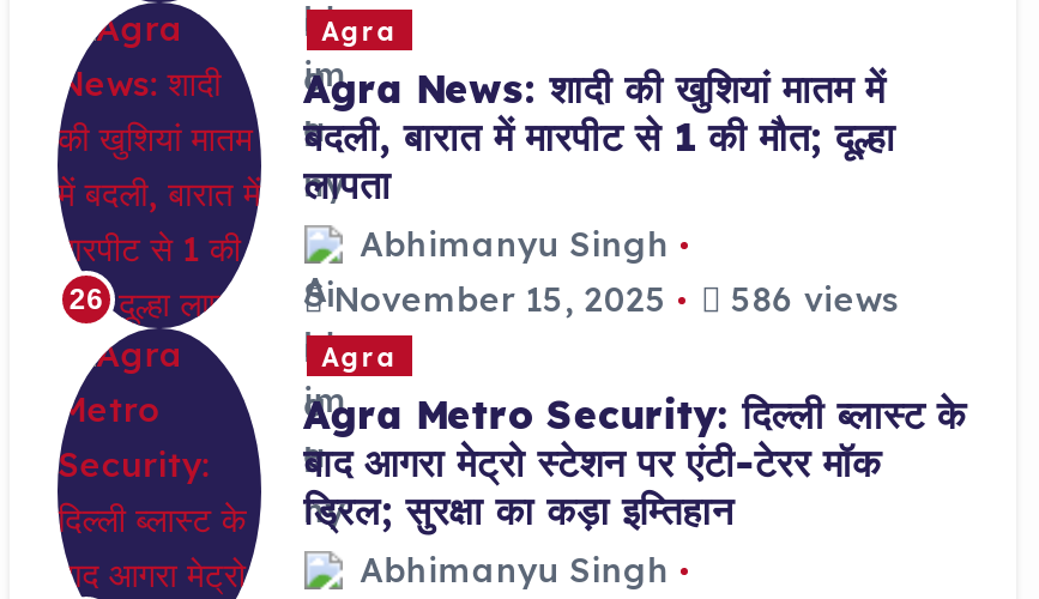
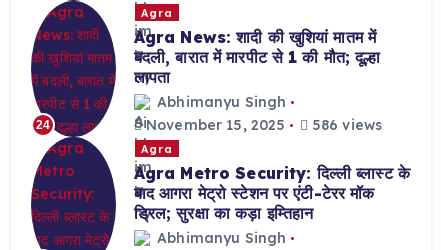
- 26
+ 24
